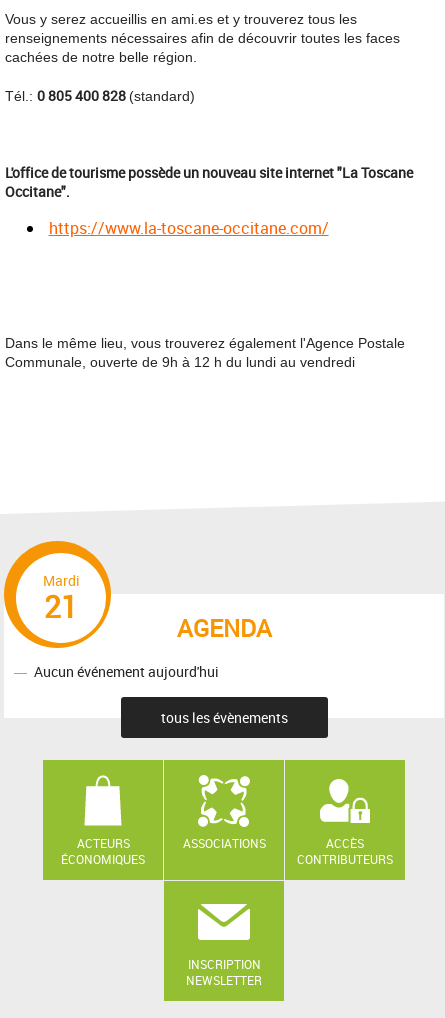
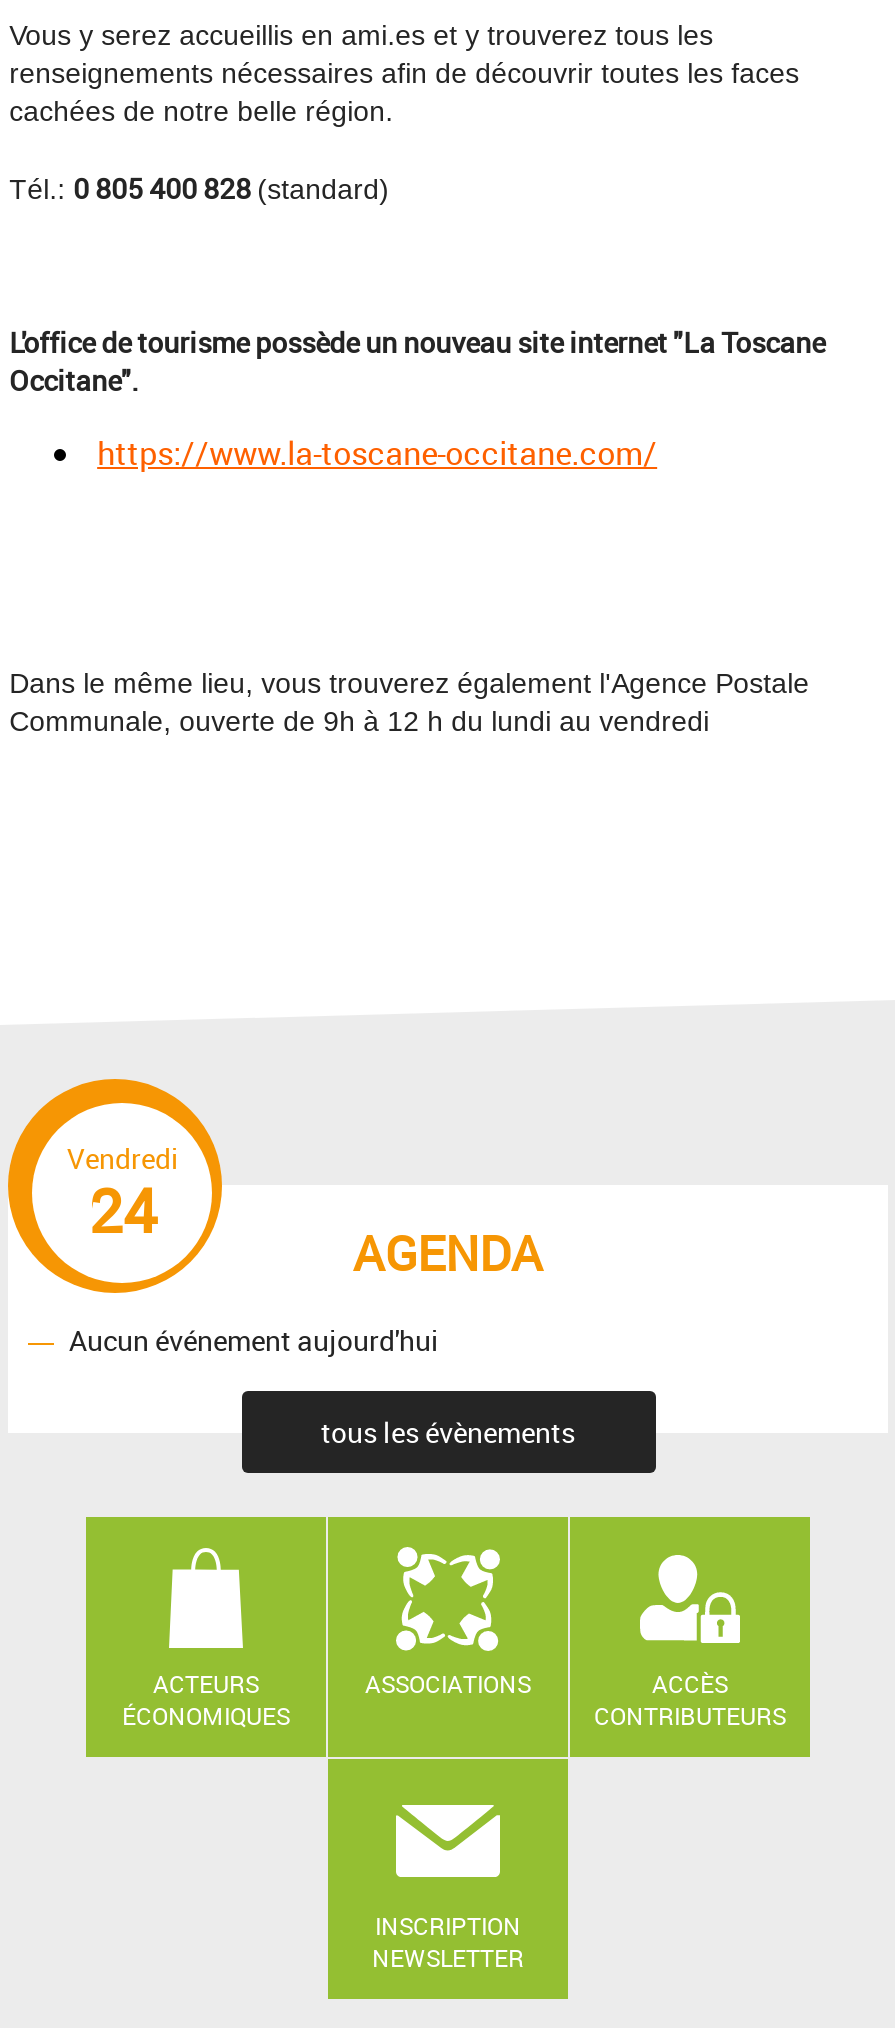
- Mardi
- 21
+ Vendredi
+ 24
